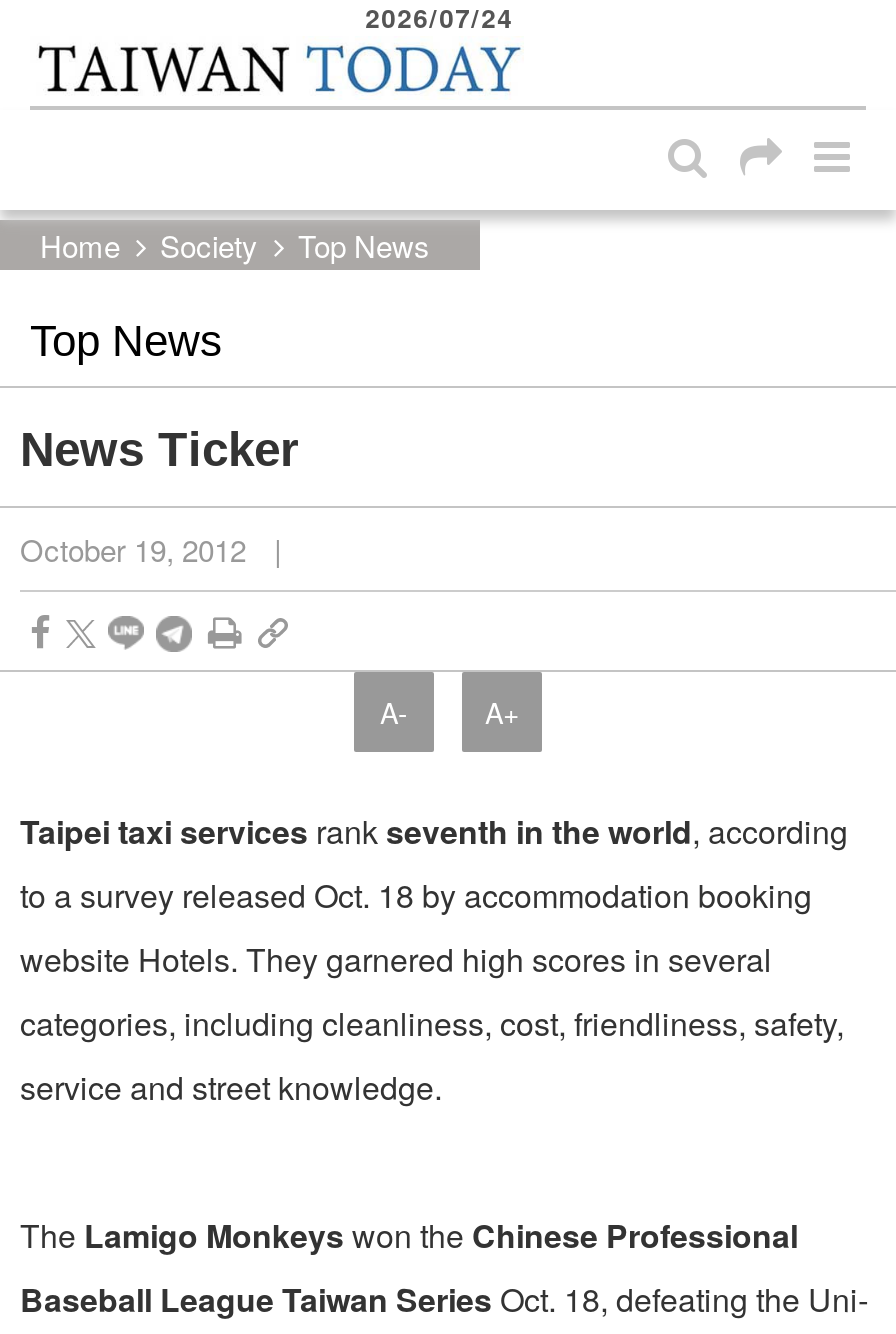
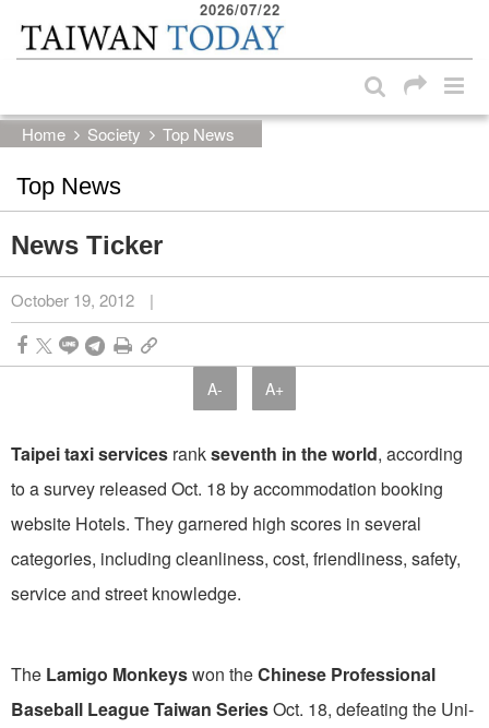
- 2026/07/24
+ 2026/07/22
